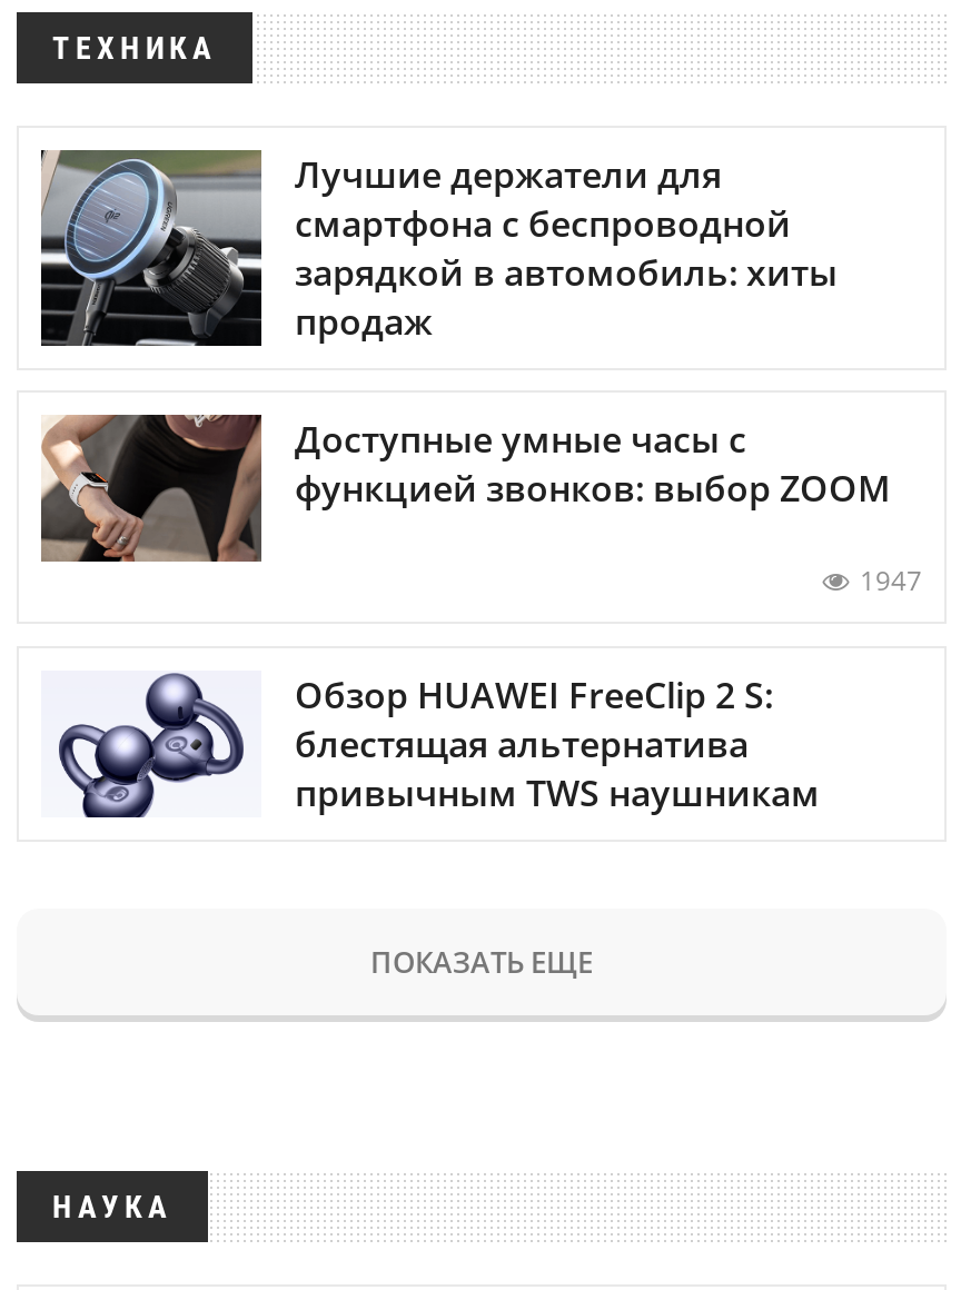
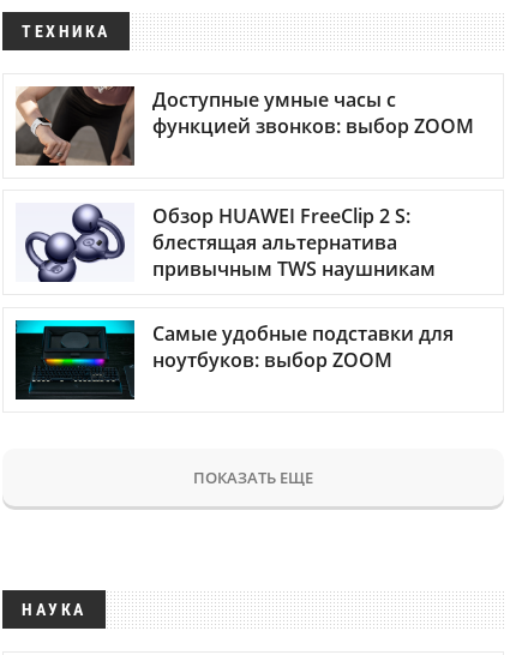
- [image]
- Лучшие держатели для
- смартфона с беспроводной
- зарядкой в автомобиль: хиты
- продаж

moved up: [image] | Доступные умные часы с | функцией звонков: выбор ZOOM

- 1947

moved up: [image] | Обзор HUAWEI FreeClip 2 S: | блестящая альтернатива | привычным TWS наушникам

+ [image]
+ Самые удобные подставки для
+ ноутбуков: выбор ZOOM
